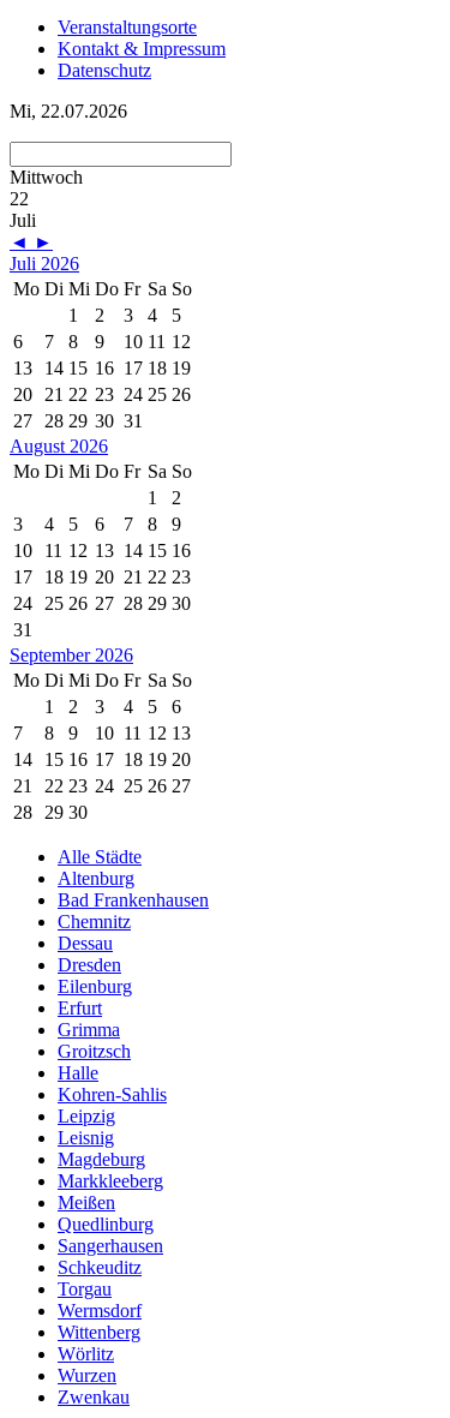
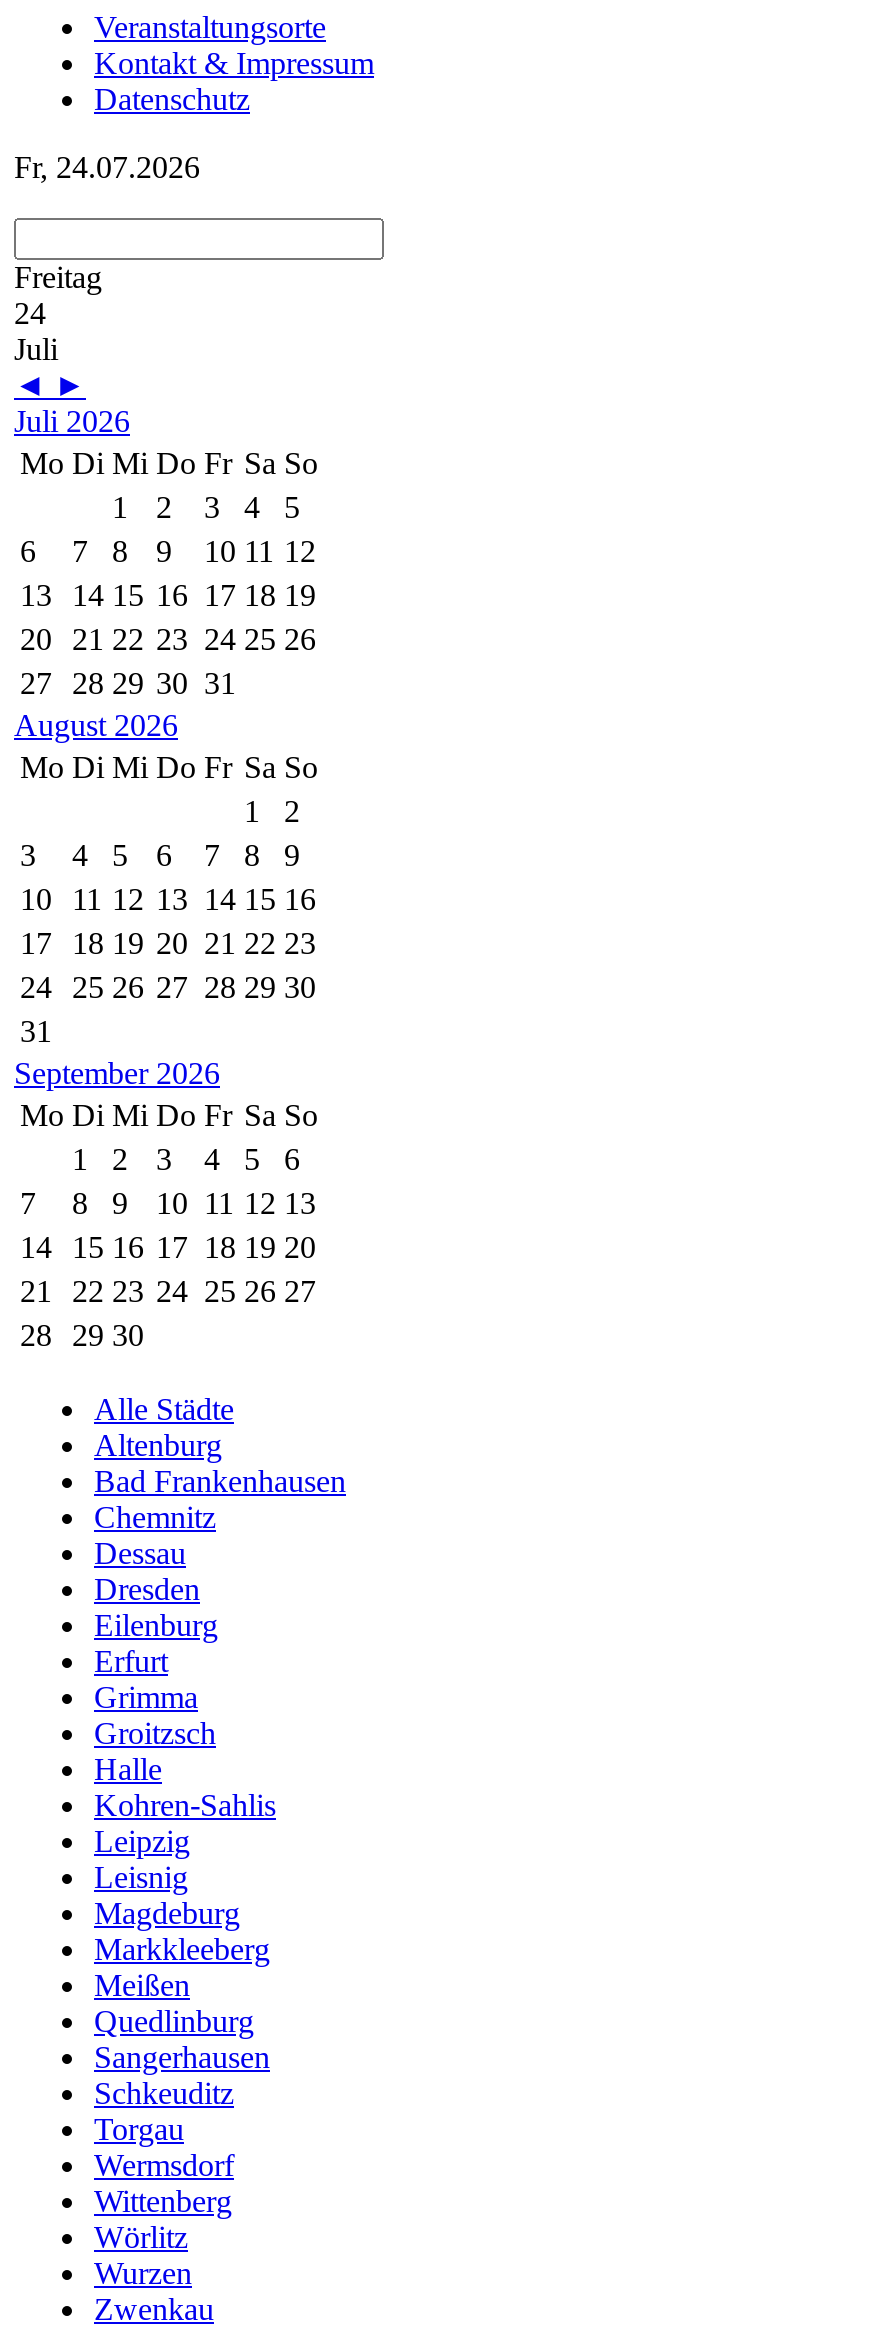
- Mi, 22.07.2026
+ Fr, 24.07.2026

- Mittwoch
- 22
+ Freitag
+ 24
